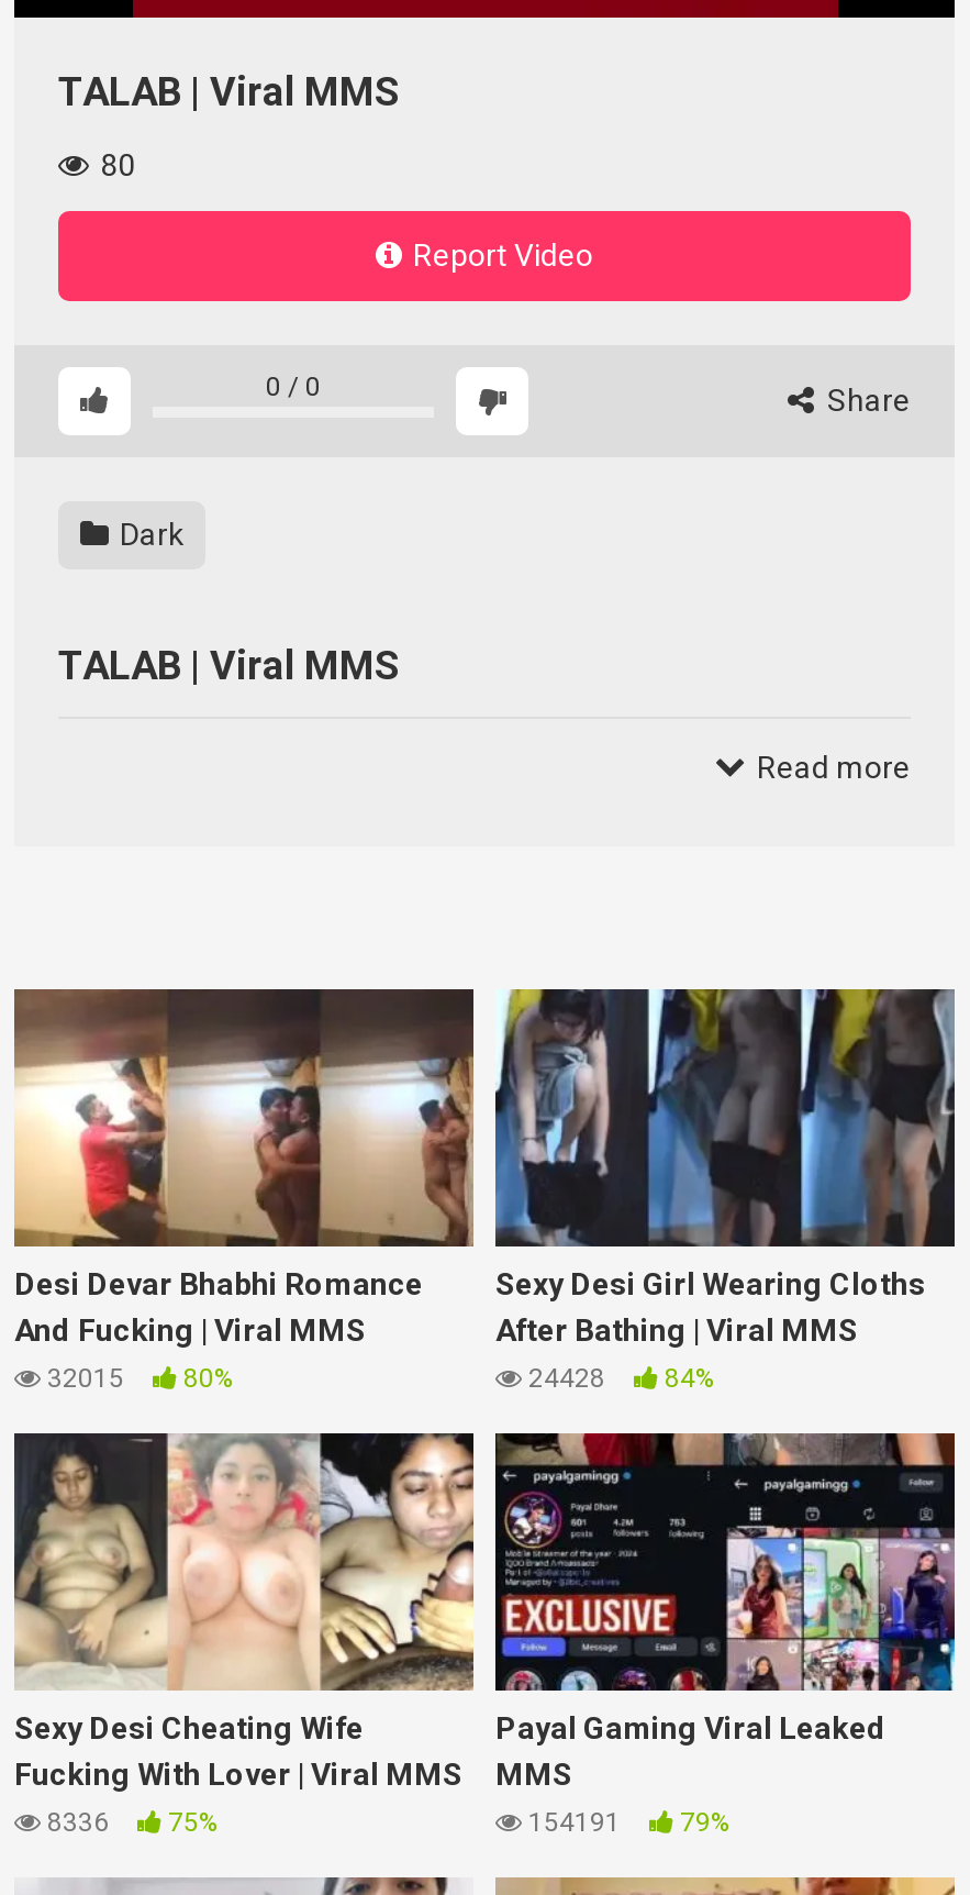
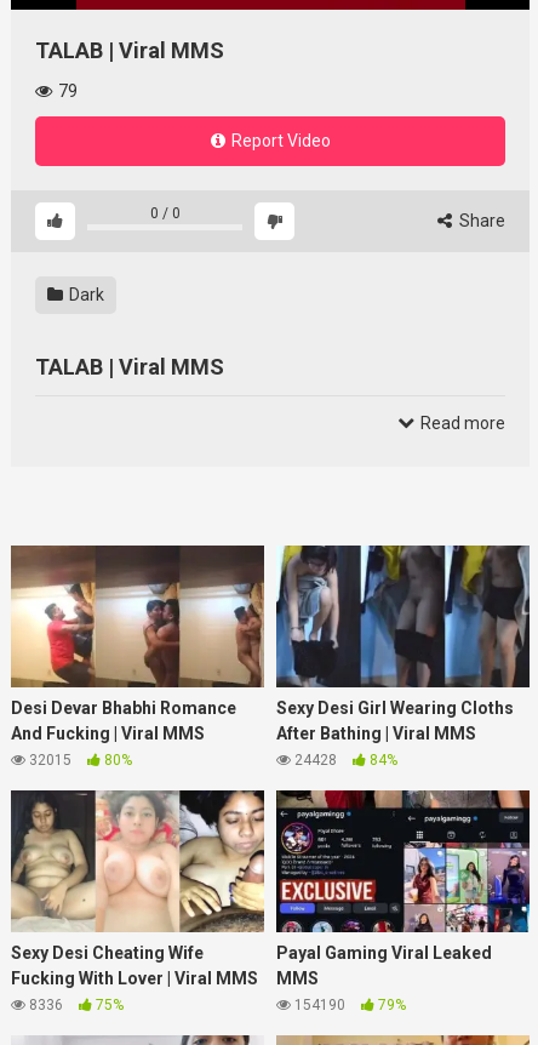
- 80
+ 79

- 154191 79%
+ 154190 79%
